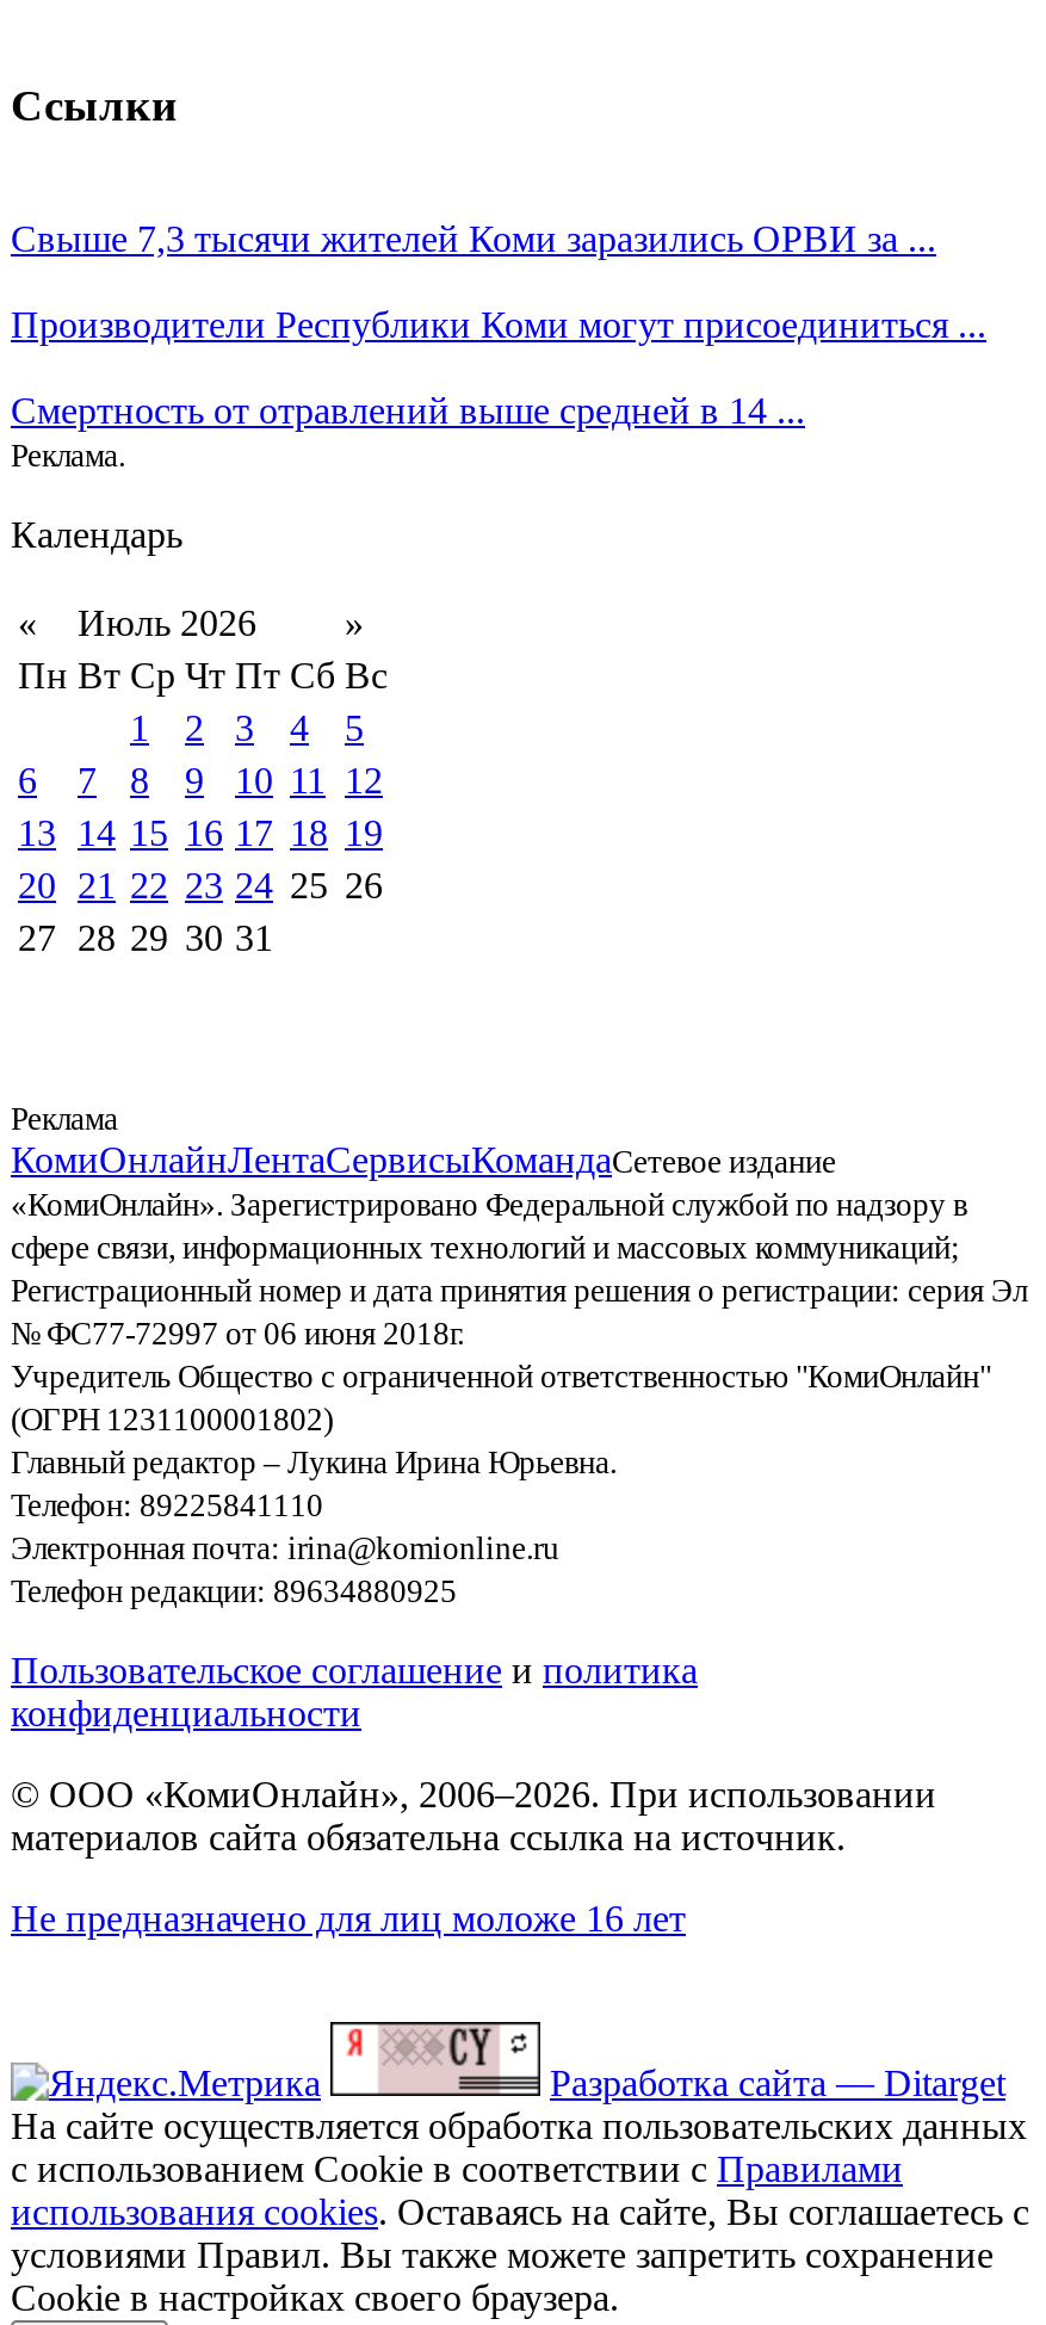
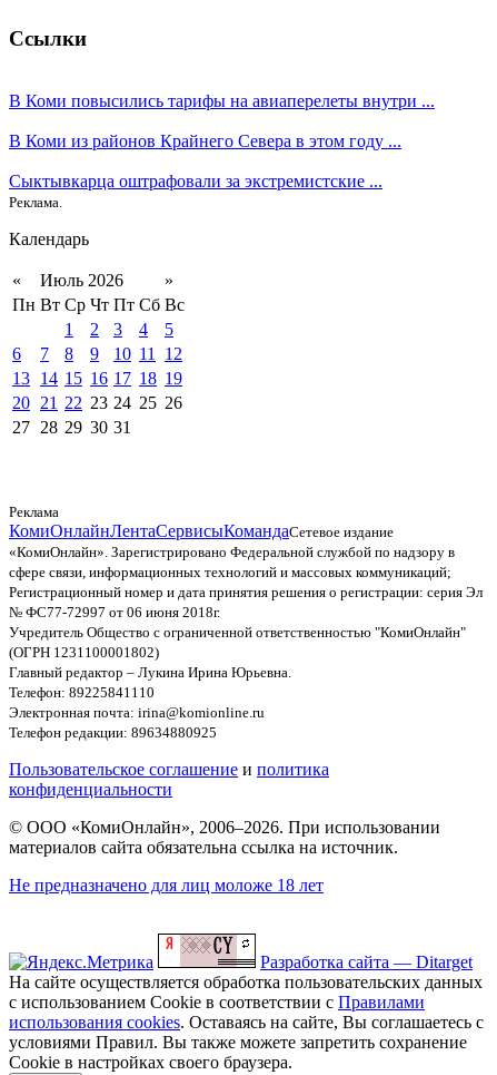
- Свыше 7,3 тысячи жителей Коми заразились ОРВИ за ...
+ В Коми повысились тарифы на авиаперелеты внутри ...

- Производители Республики Коми могут присоединиться ...
+ В Коми из районов Крайнего Севера в этом году ...

- Смертность от отравлений выше средней в 14 ...
+ Сыктывкарца оштрафовали за экстремистские ...

- Не предназначено для лиц моложе 16 лет
+ Не предназначено для лиц моложе 18 лет
